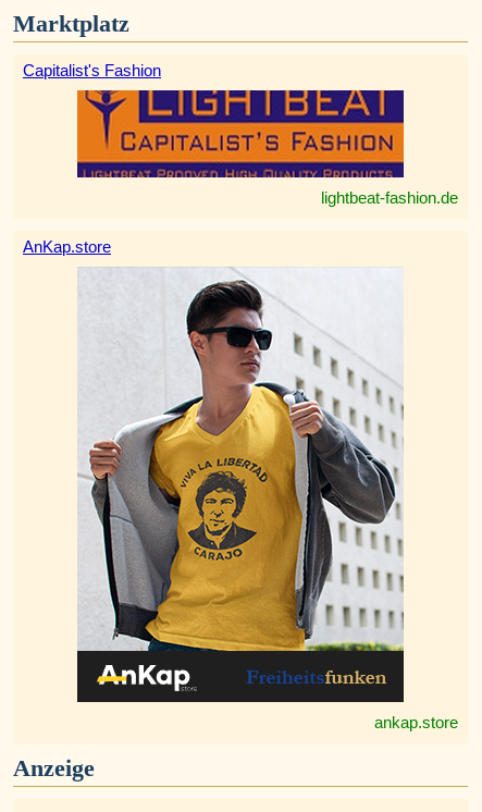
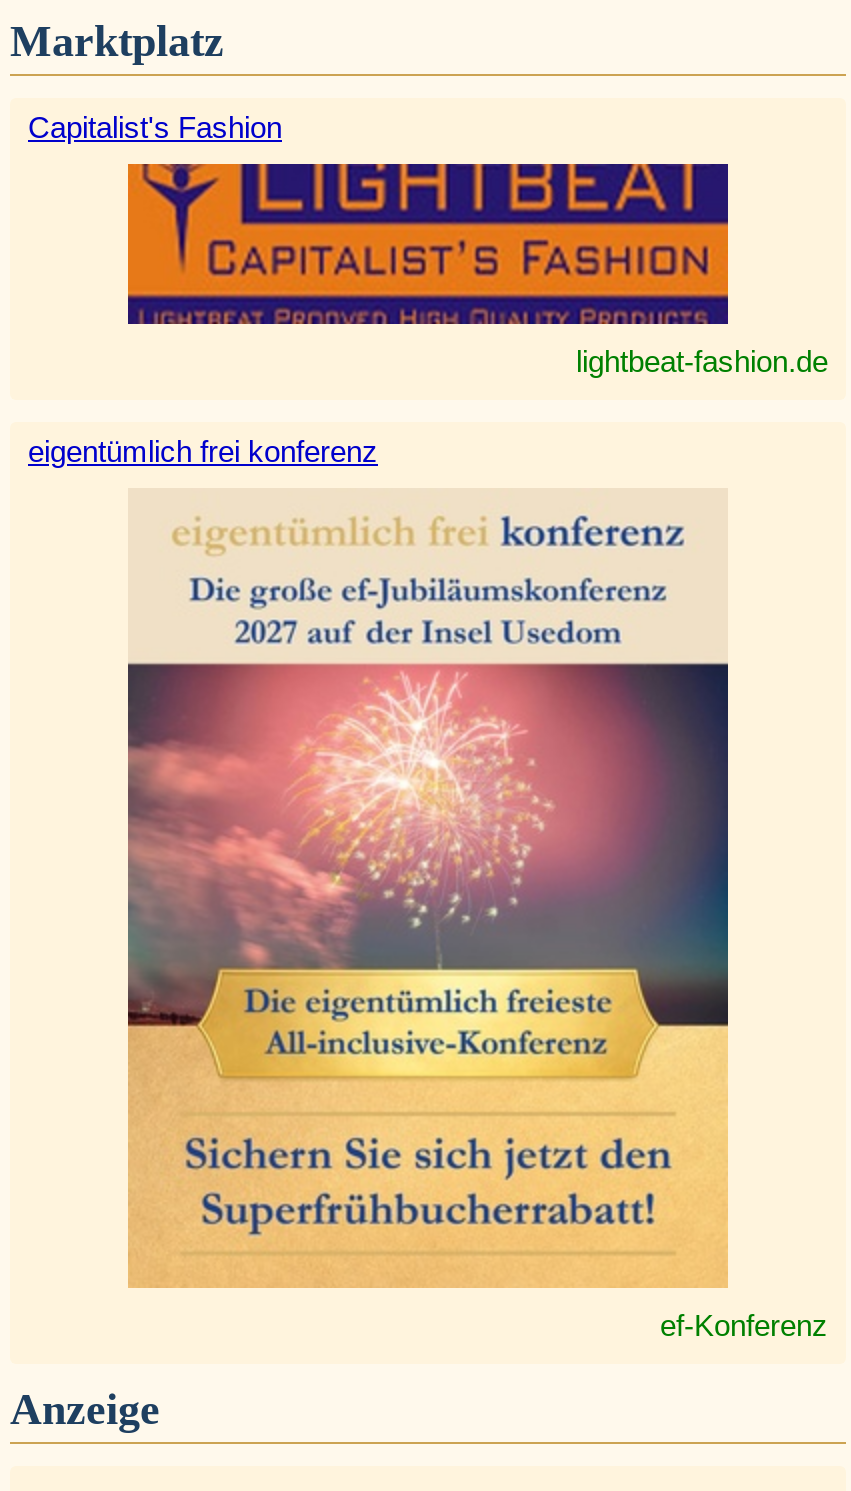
- AnKap.store
+ eigentümlich frei konferenz

- [image]
- ankap.store
+ [image]
+ ef-Konferenz
